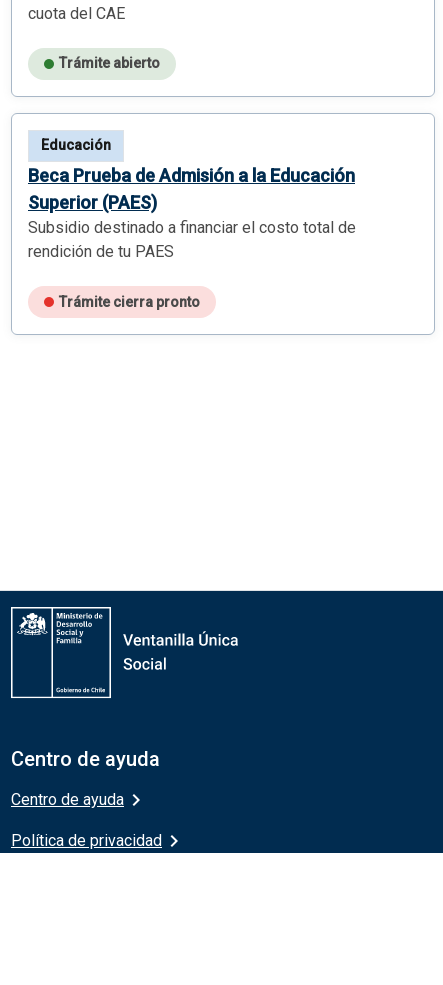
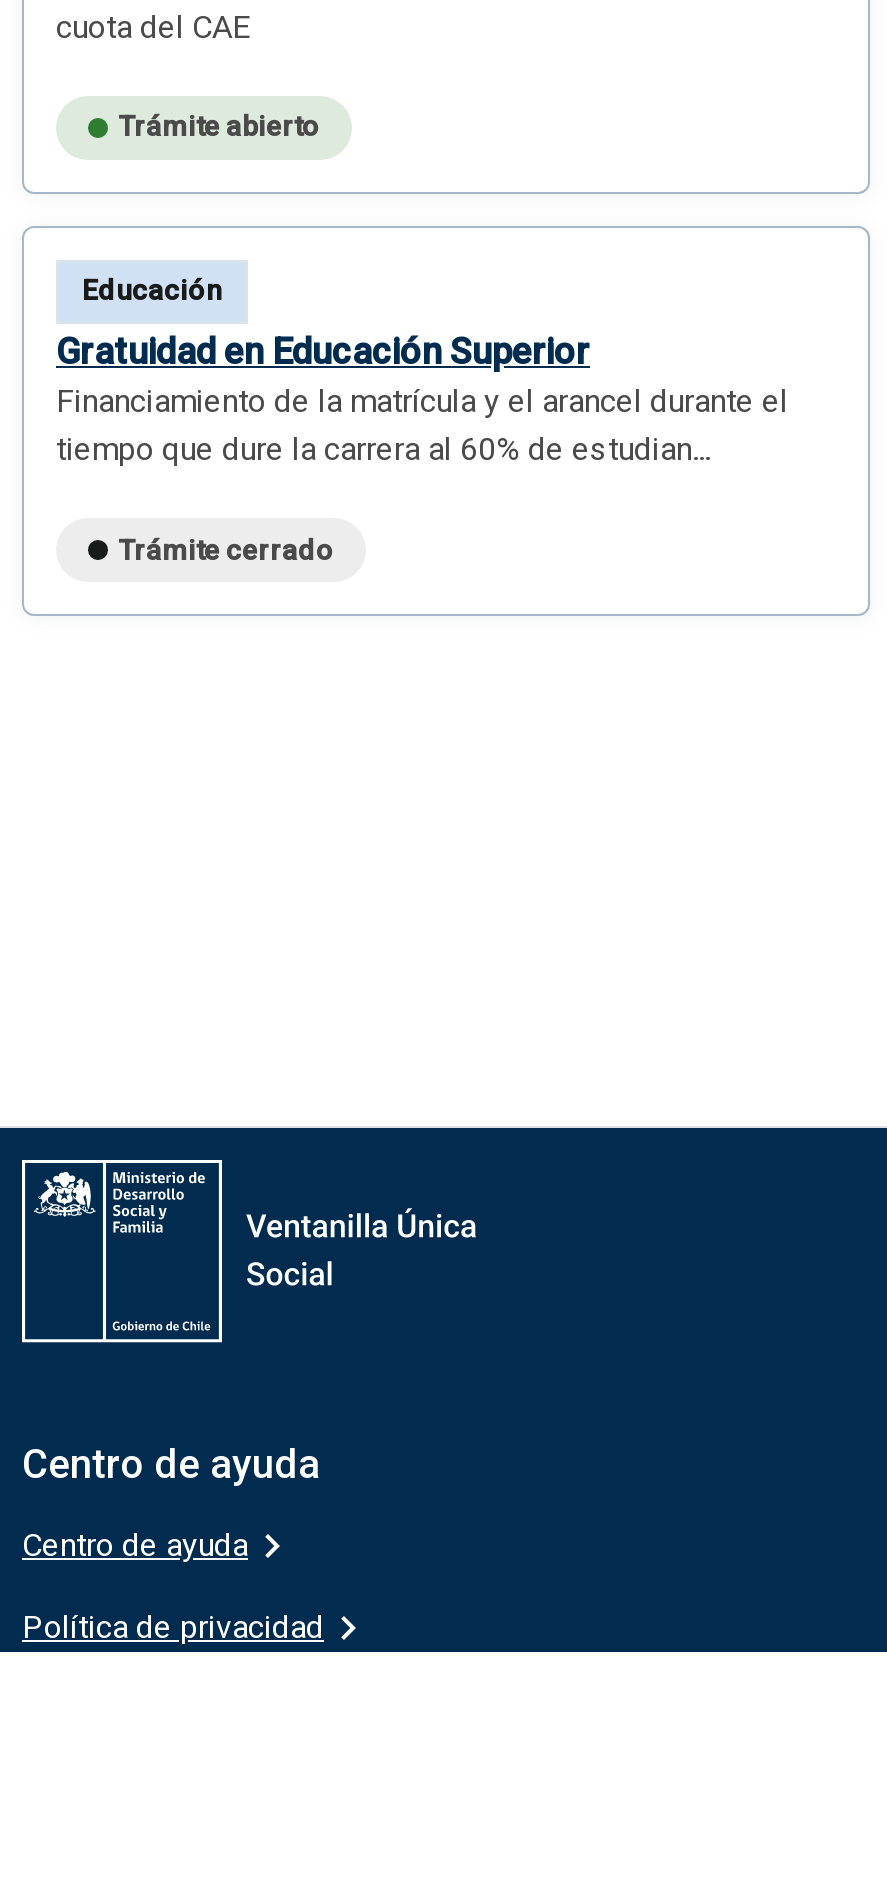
- Beca Prueba de Admisión a la Educación
- Superior (PAES)
- Subsidio destinado a financiar el costo total de
- rendición de tu PAES
+ Gratuidad en Educación Superior
+ Financiamiento de la matrícula y el arancel durante el
+ tiempo que dure la carrera al 60% de estudian...

- Trámite cierra pronto
+ Trámite cerrado
